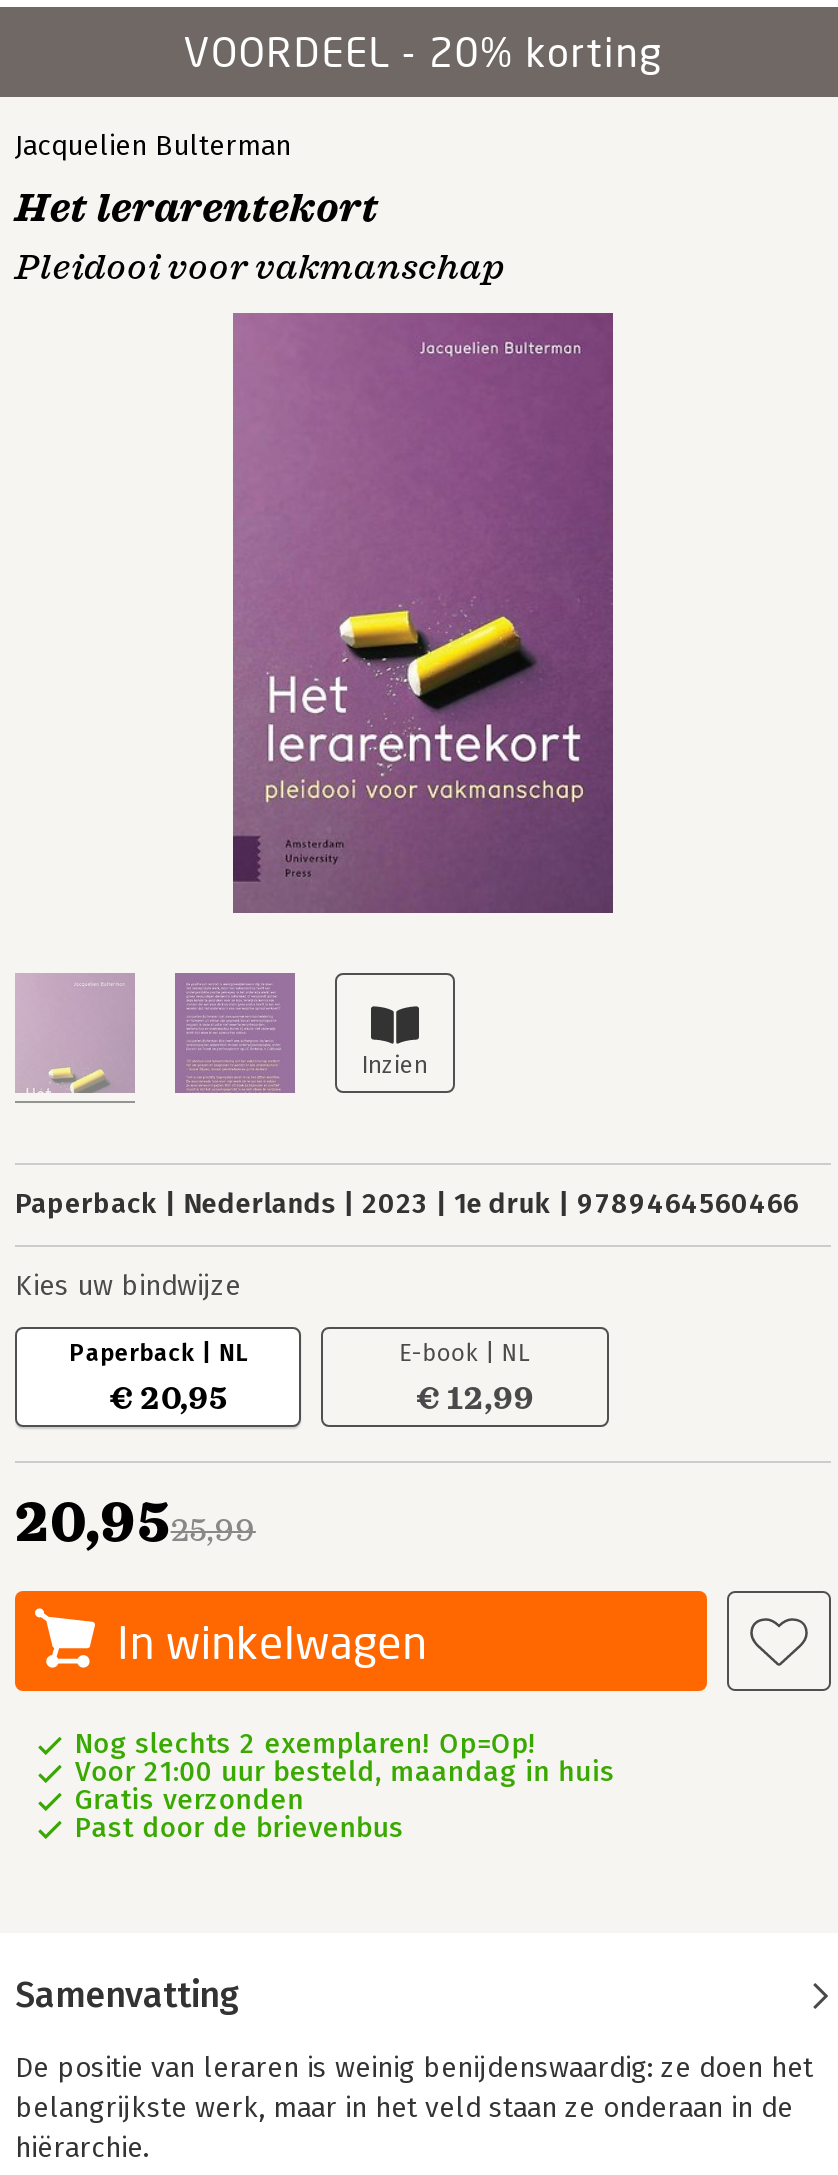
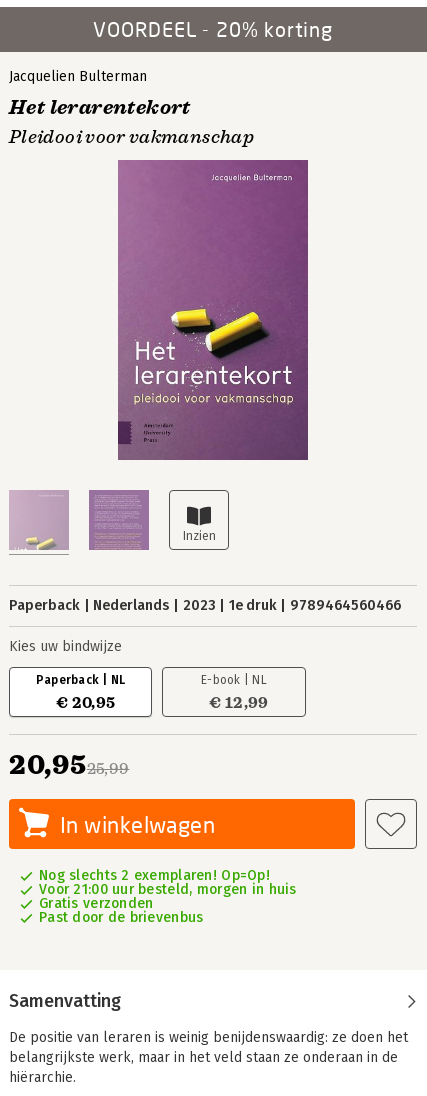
- Voor 21:00 uur besteld, maandag in huis
+ Voor 21:00 uur besteld, morgen in huis
